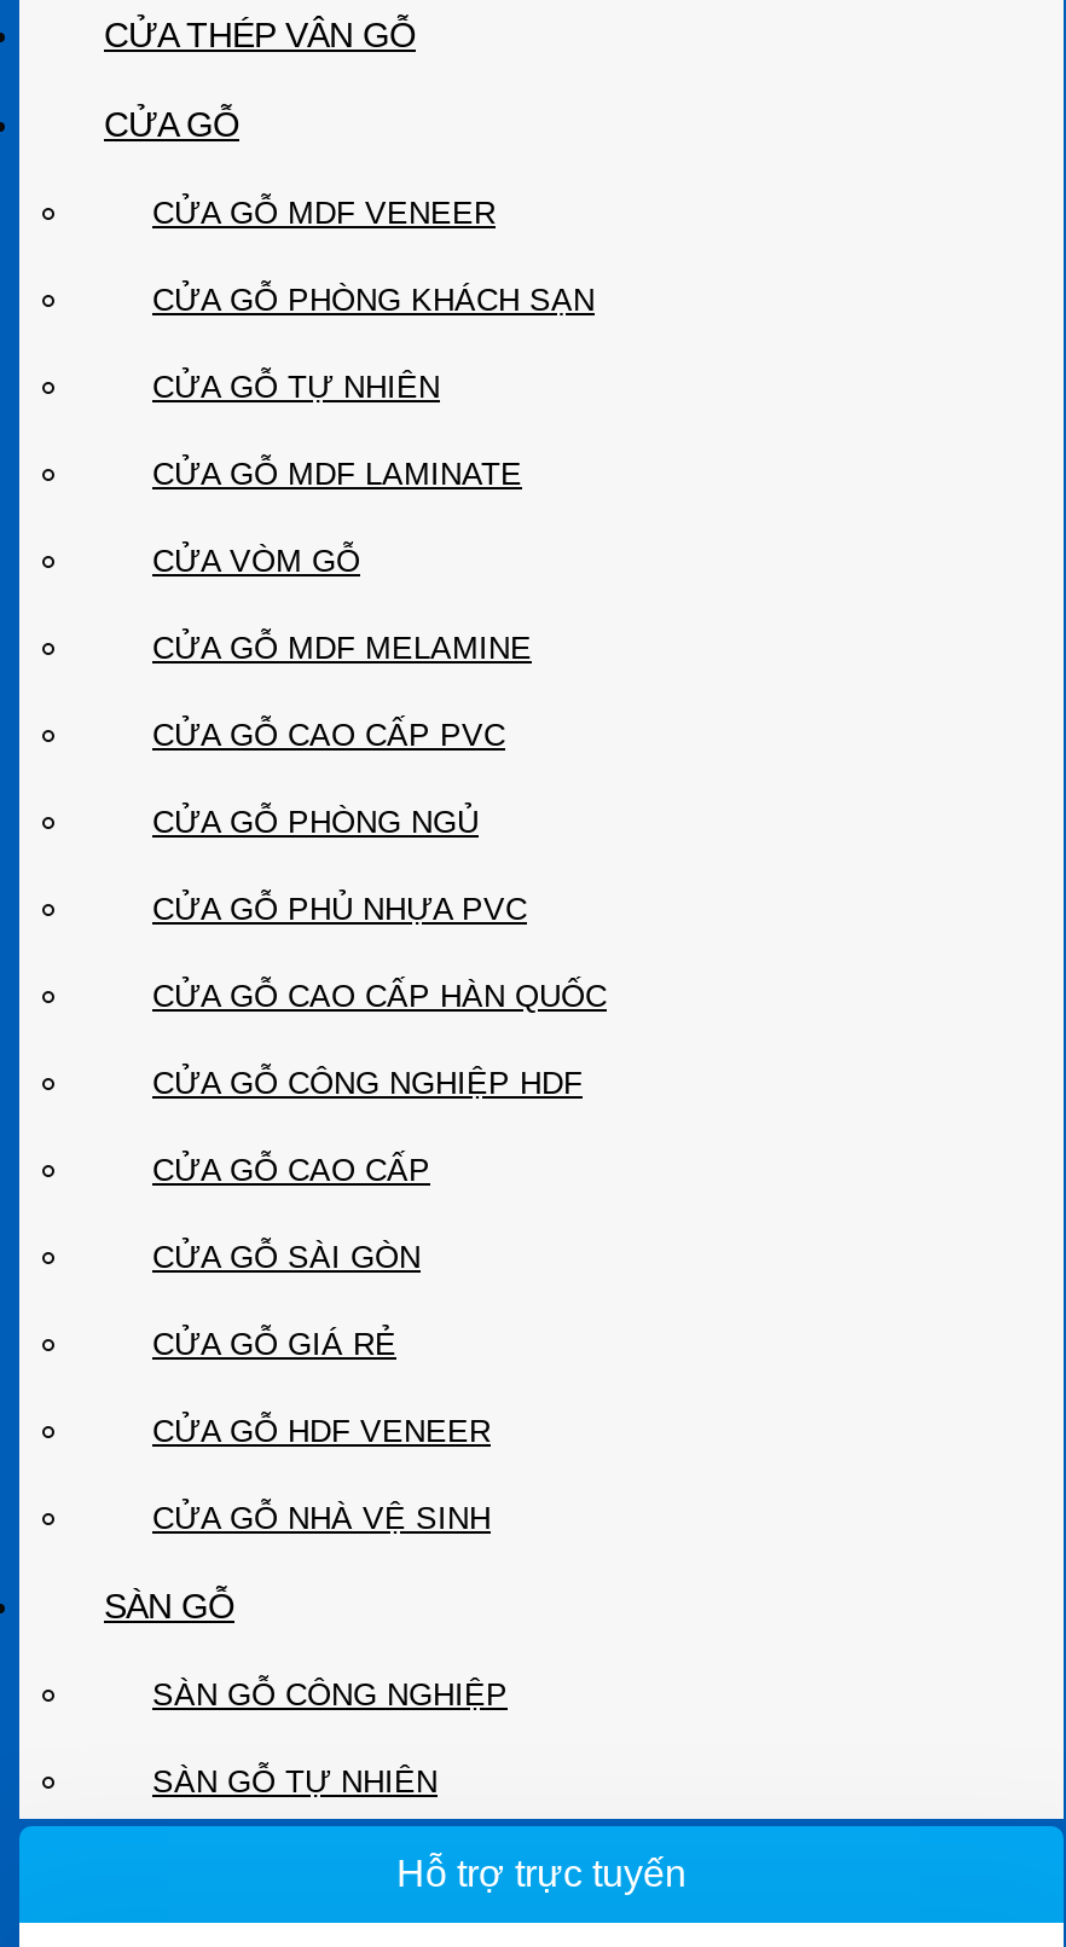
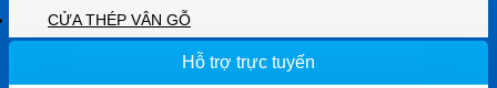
- CỬA GỖ
- CỬA GỖ MDF VENEER
- CỬA GỖ PHÒNG KHÁCH SẠN
- CỬA GỖ TỰ NHIÊN
- CỬA GỖ MDF LAMINATE
- CỬA VÒM GỖ
- CỬA GỖ MDF MELAMINE
- CỬA GỖ CAO CẤP PVC
- CỬA GỖ PHÒNG NGỦ
- CỬA GỖ PHỦ NHỰA PVC
- CỬA GỖ CAO CẤP HÀN QUỐC
- CỬA GỖ CÔNG NGHIỆP HDF
- CỬA GỖ CAO CẤP
- CỬA GỖ SÀI GÒN
- CỬA GỖ GIÁ RẺ
- CỬA GỖ HDF VENEER
- CỬA GỖ NHÀ VỆ SINH
- SÀN GỖ
- SÀN GỖ CÔNG NGHIỆP
- SÀN GỖ TỰ NHIÊN
